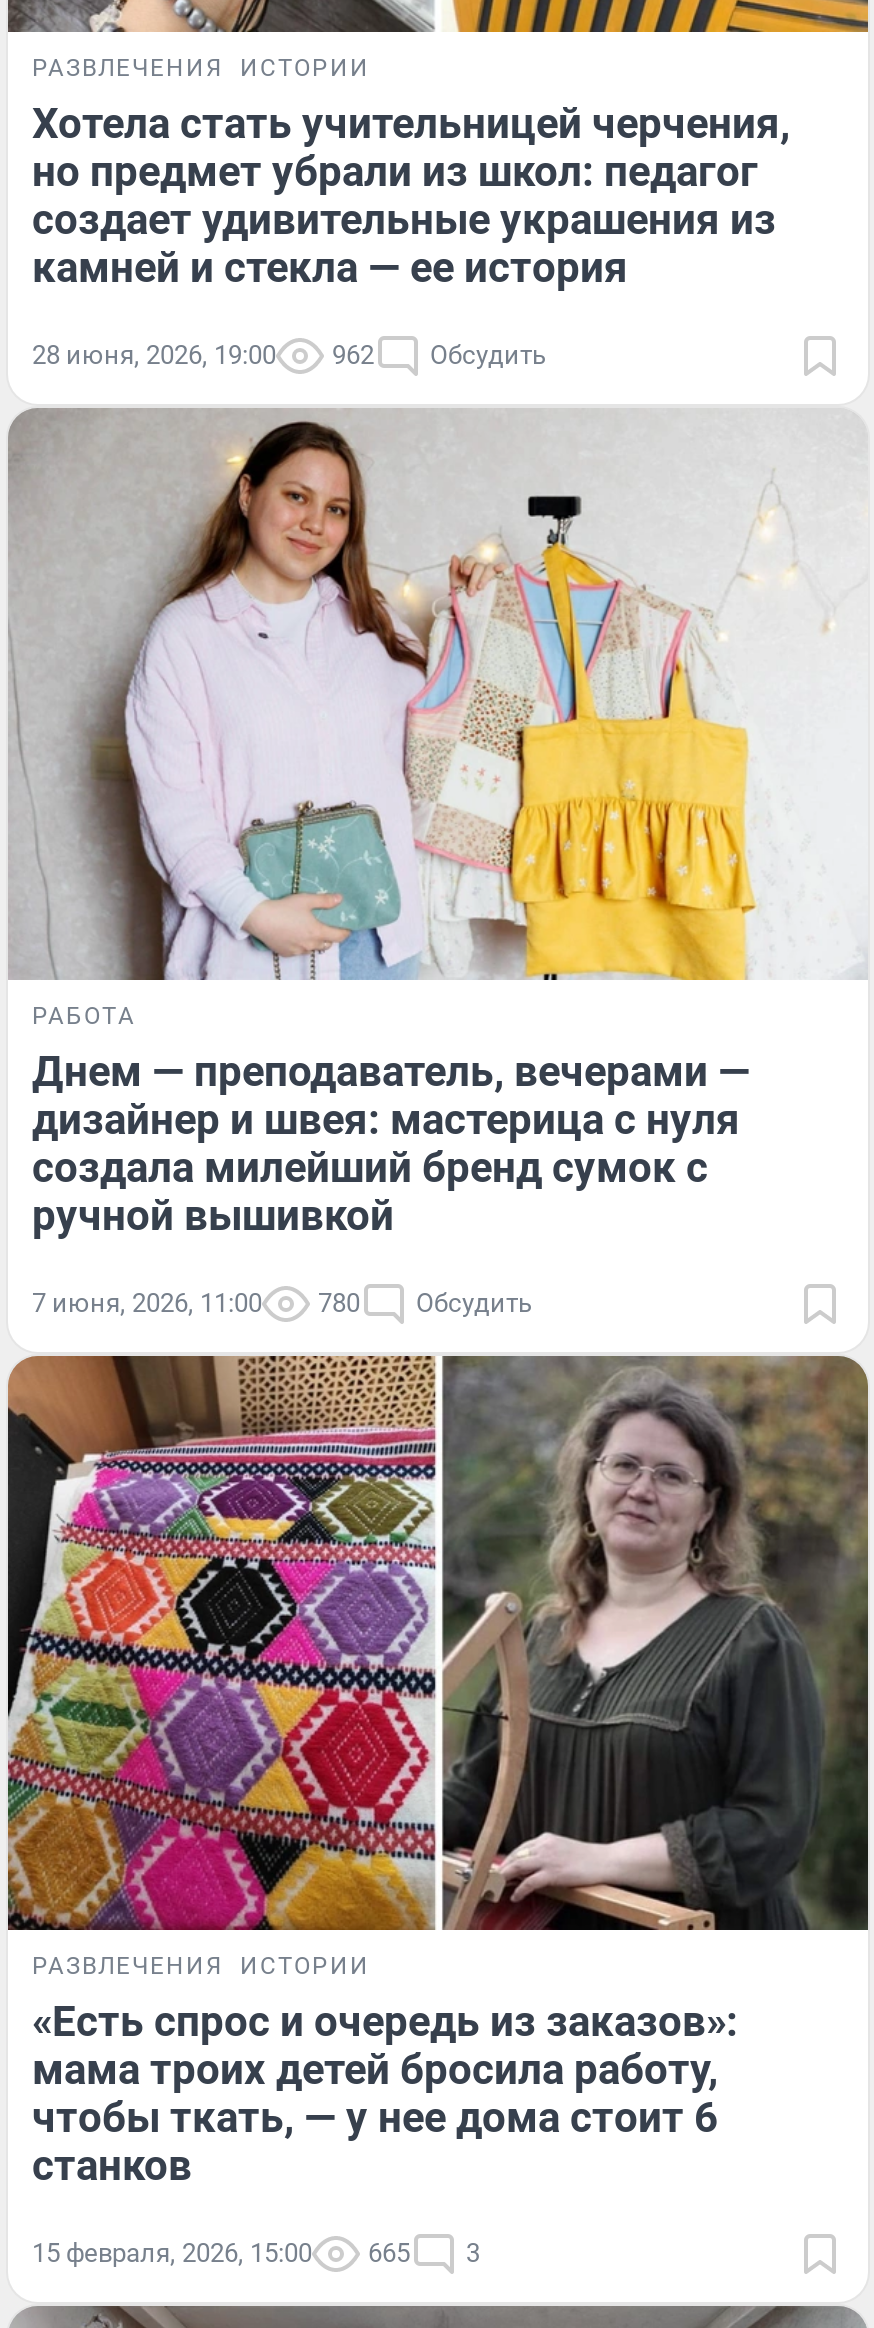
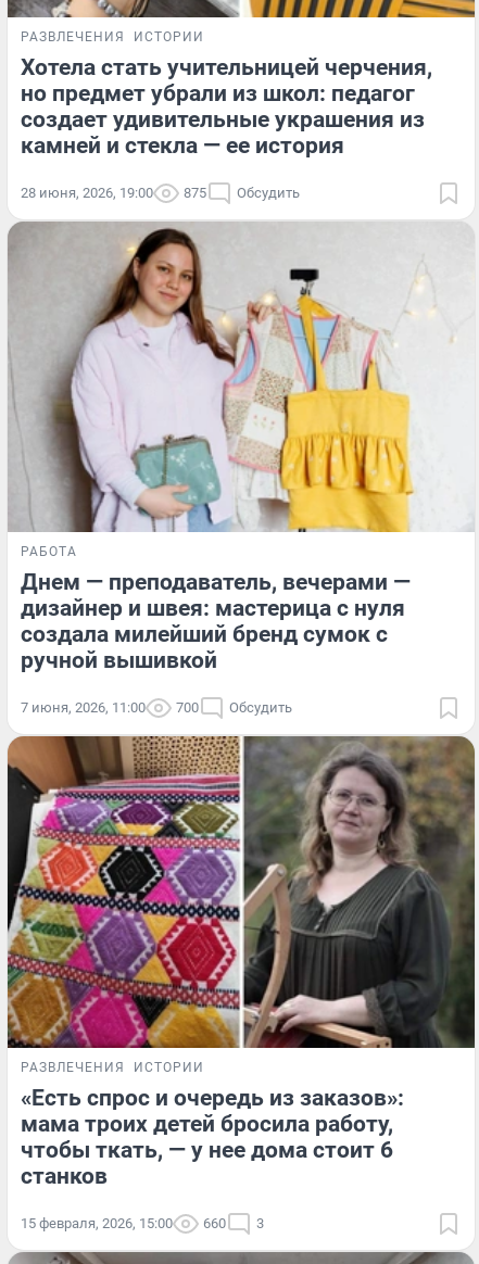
- 28 июня, 2026, 19:00 962 Обсудить
+ 28 июня, 2026, 19:00 875 Обсудить

- 7 июня, 2026, 11:00 780 Обсудить
+ 7 июня, 2026, 11:00 700 Обсудить

- 15 февраля, 2026, 15:00 665 3
+ 15 февраля, 2026, 15:00 660 3
